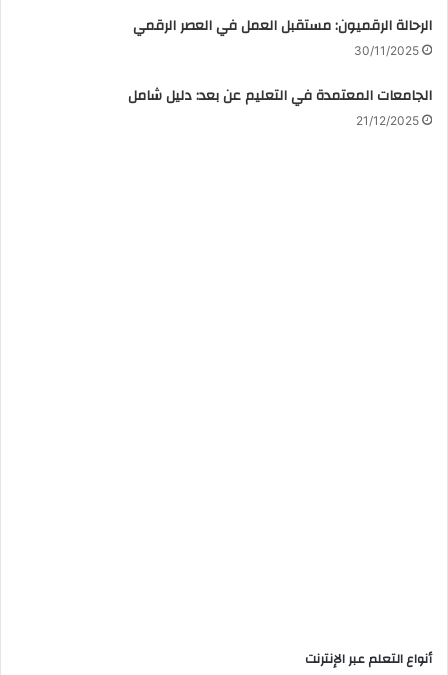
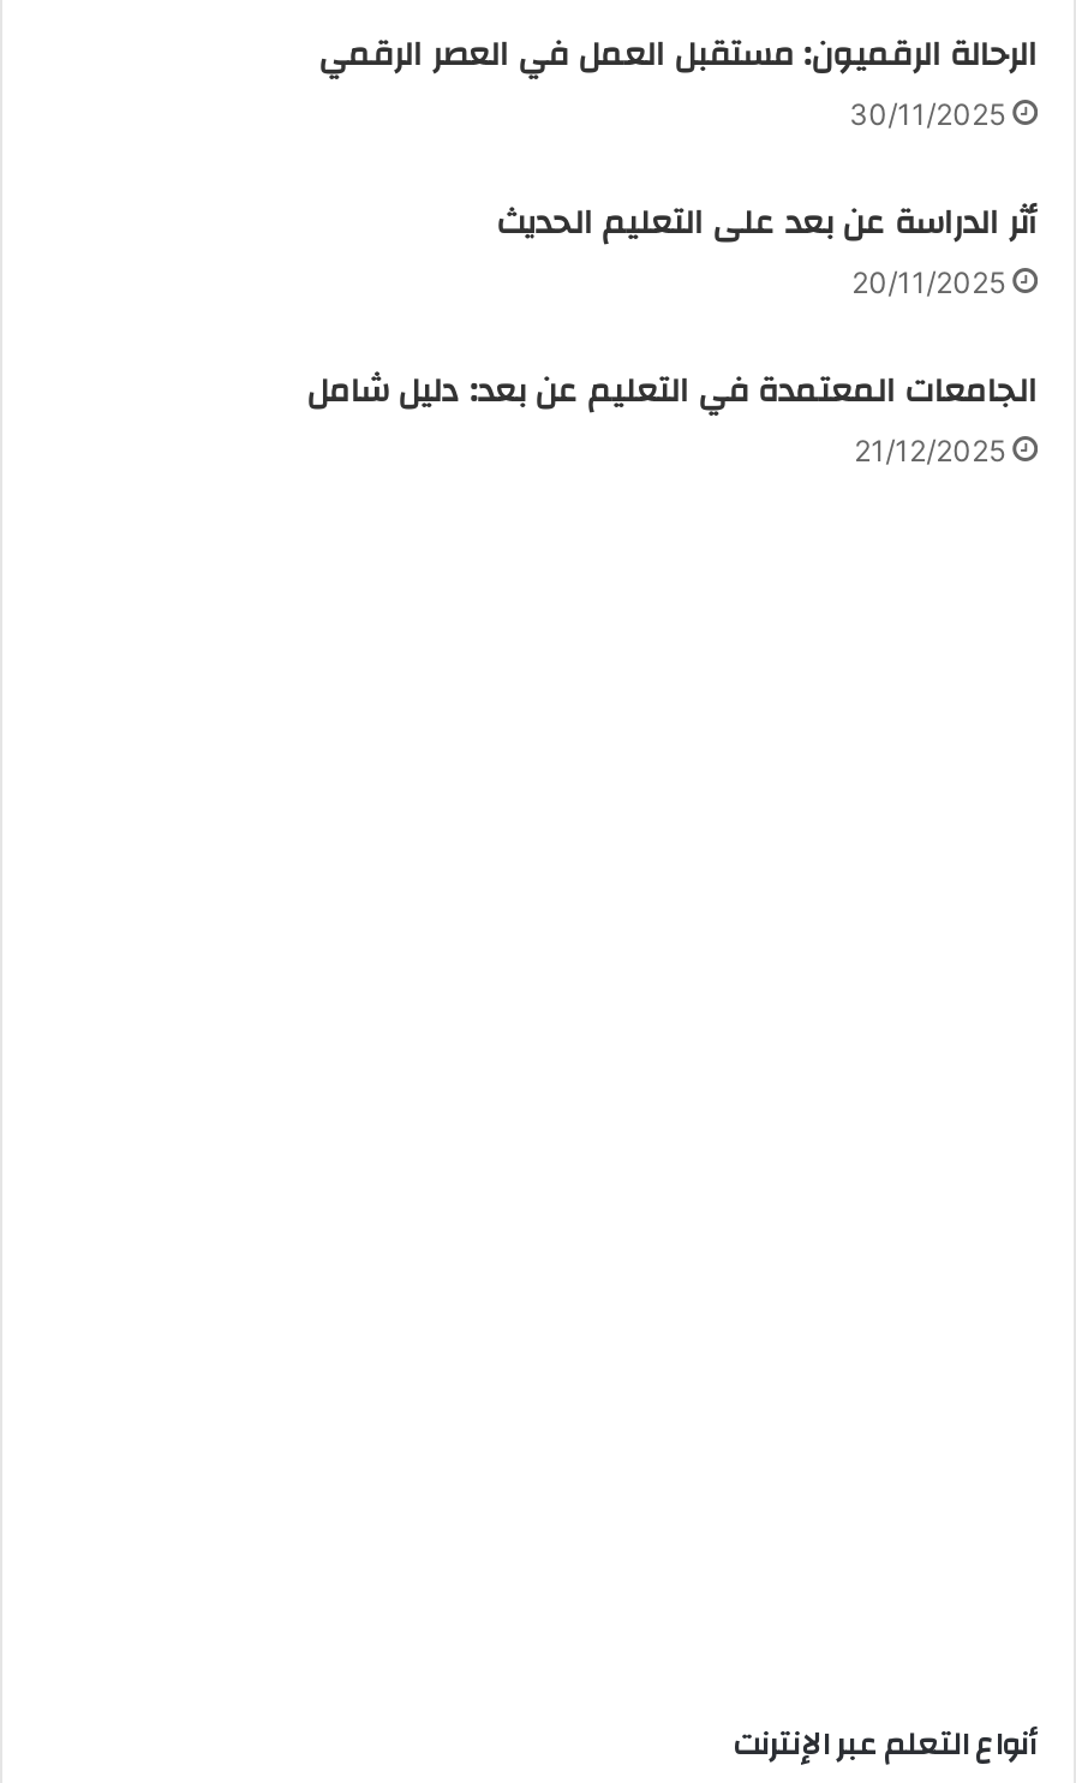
+ أثر الدراسة عن بعد على التعليم الحديث
+ 20/11/2025
